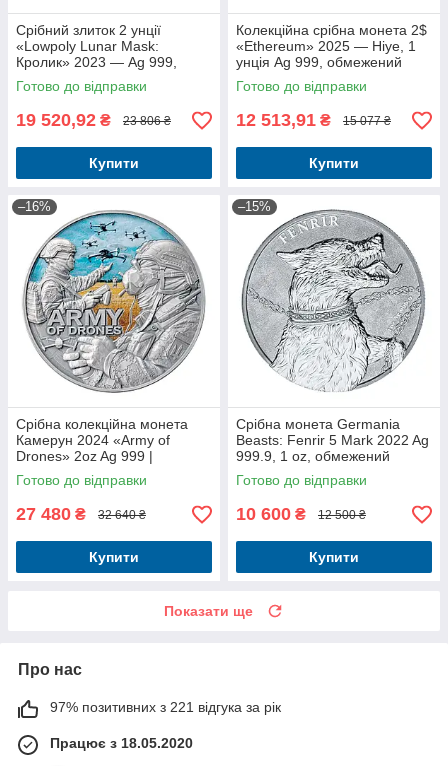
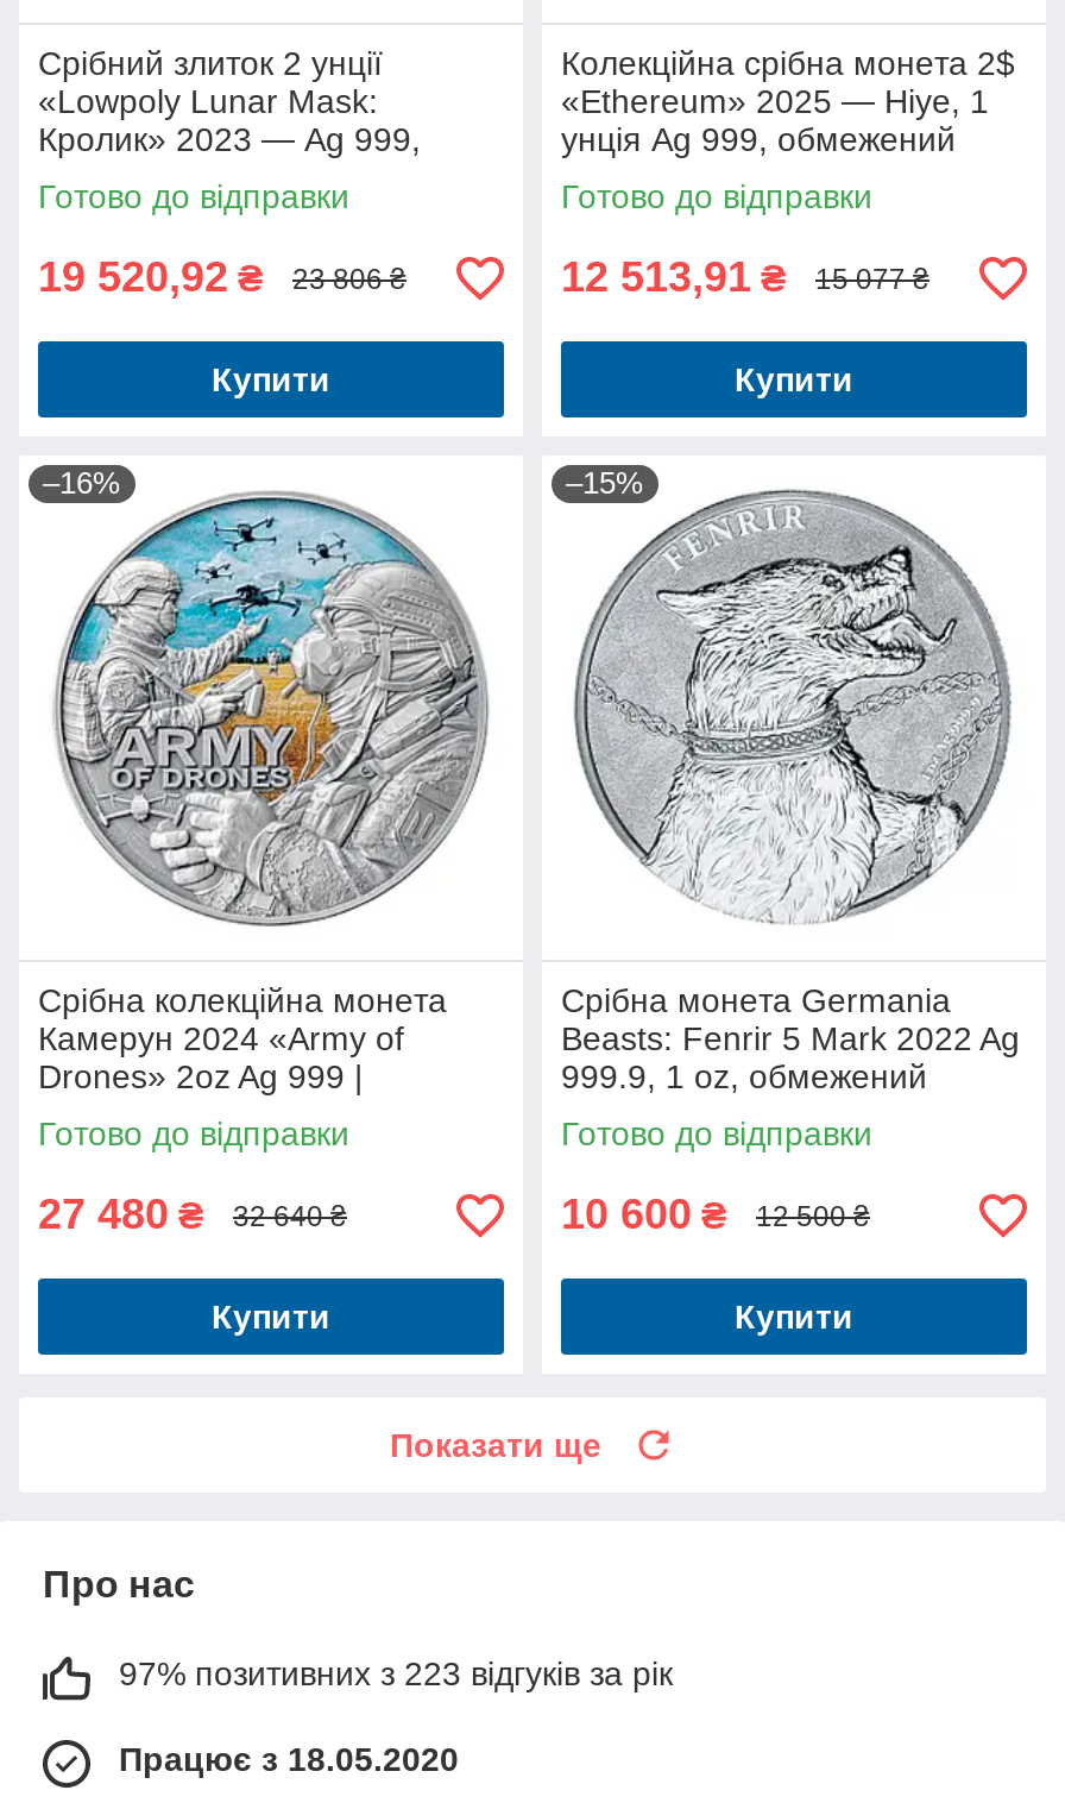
- 97% позитивних з 221 відгука за рік
+ 97% позитивних з 223 відгуків за рік
